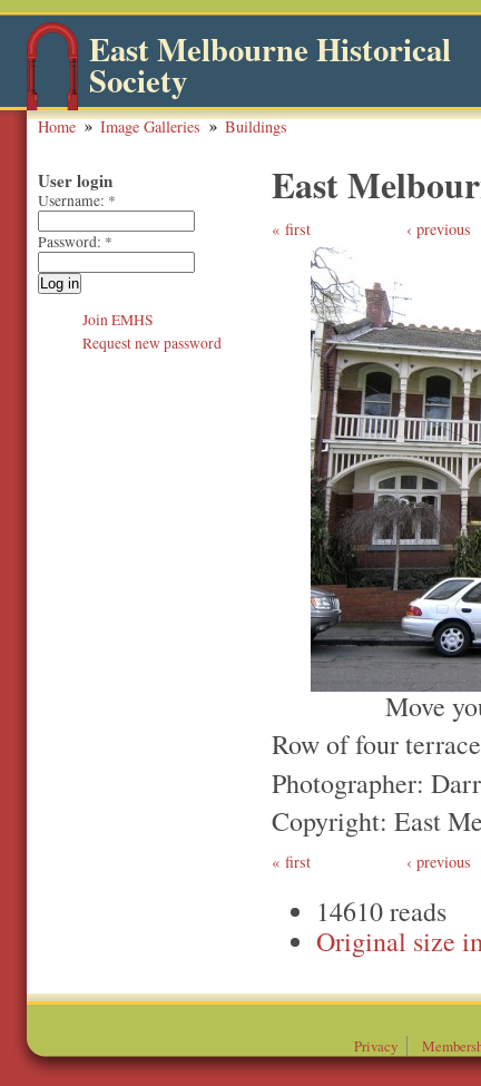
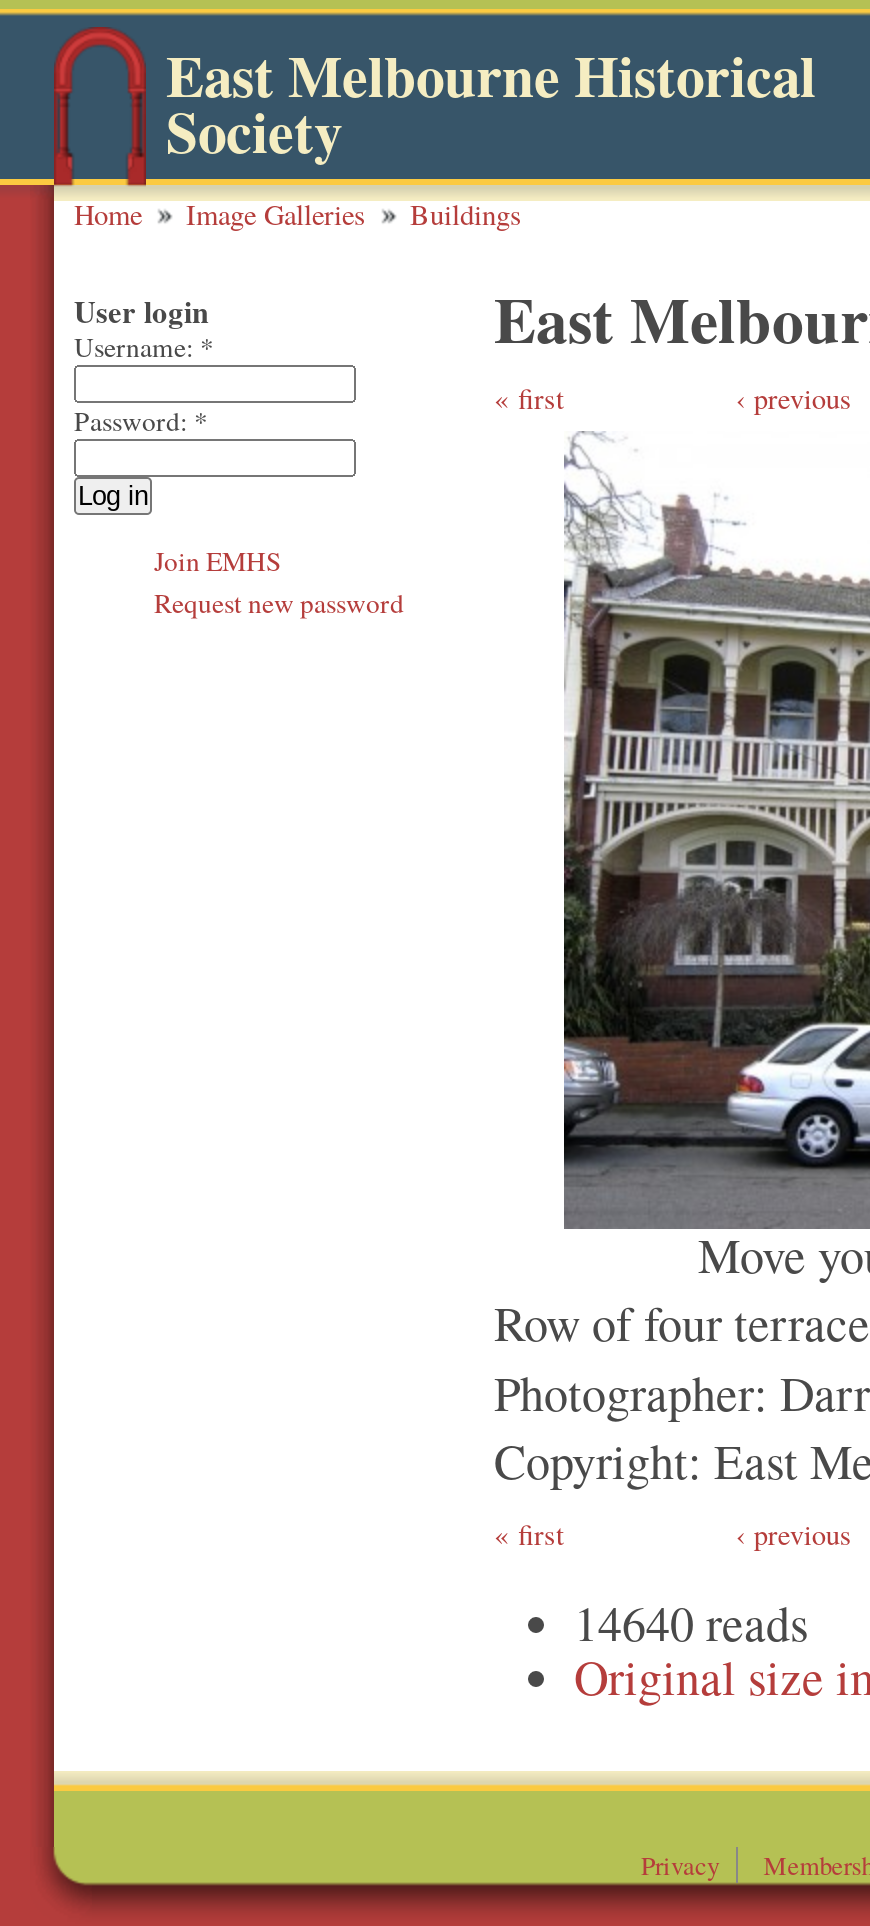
- 14610 reads
+ 14640 reads
